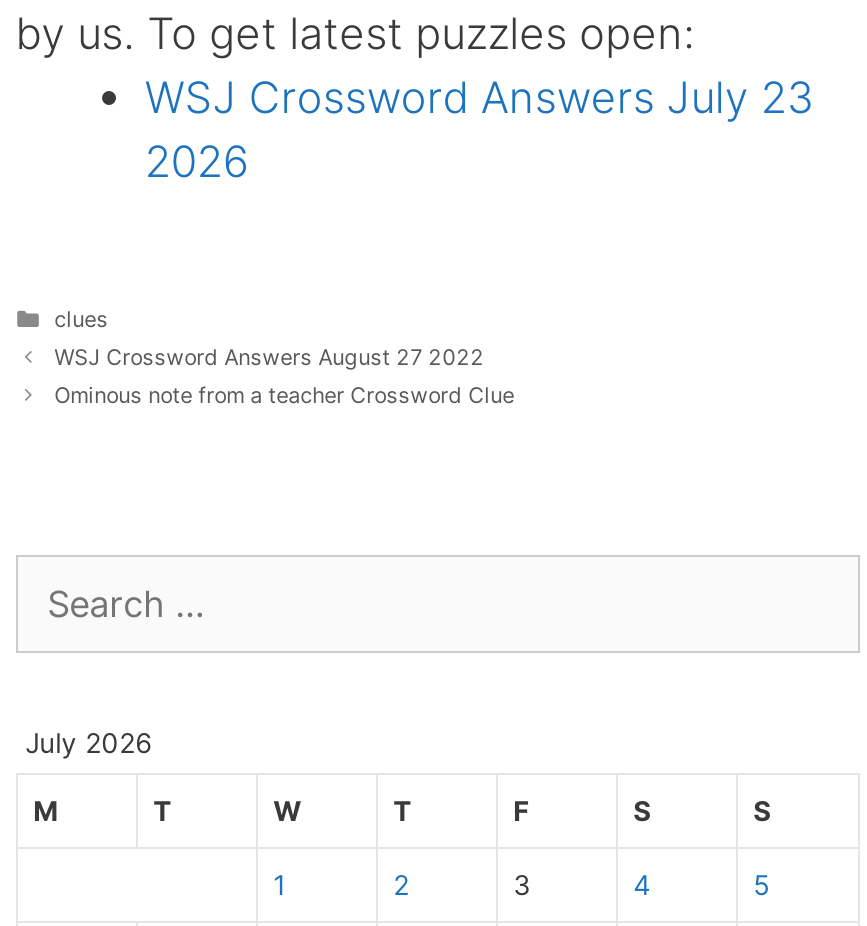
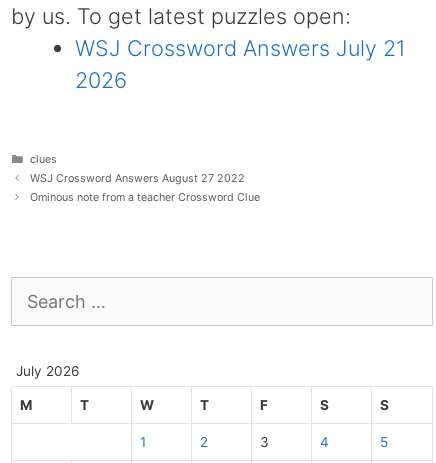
- WSJ Crossword Answers July 23
+ WSJ Crossword Answers July 21
